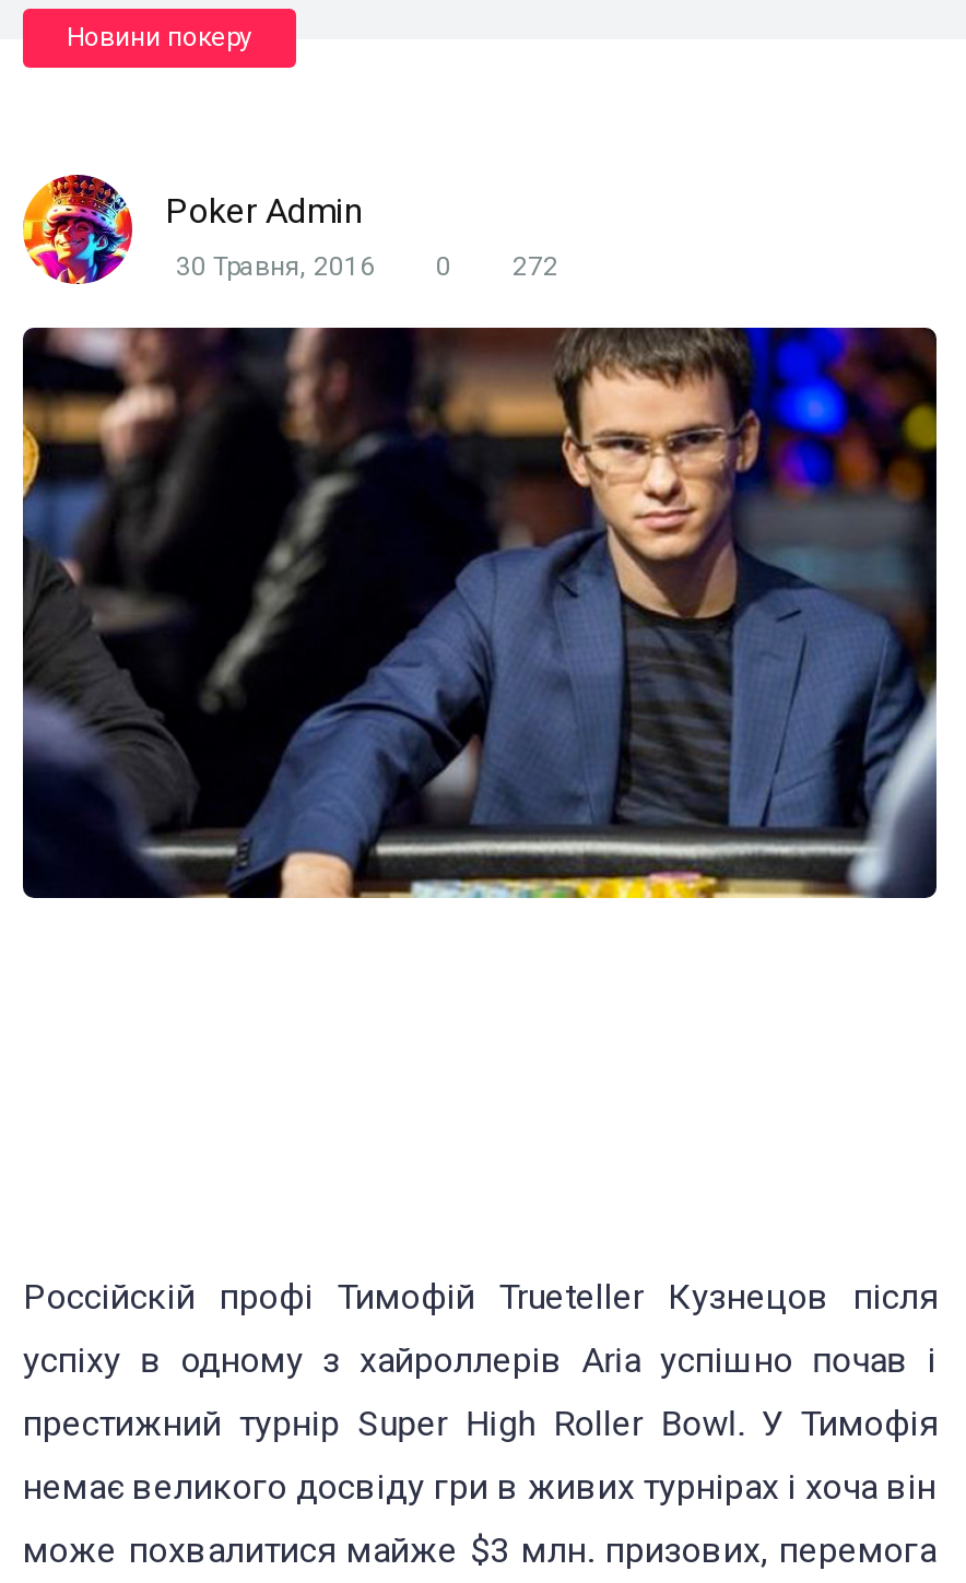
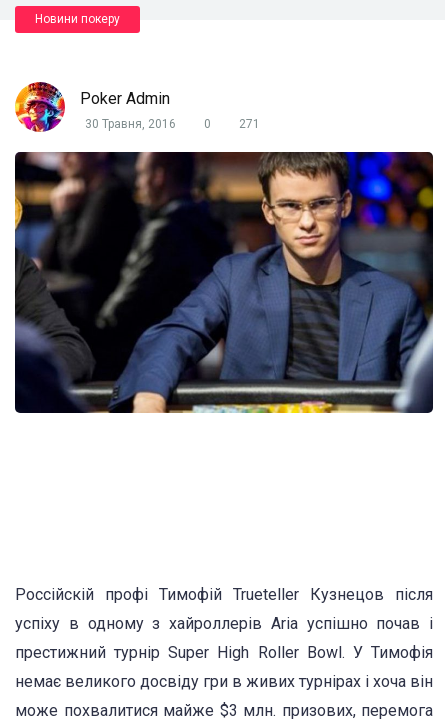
- 272
+ 271
